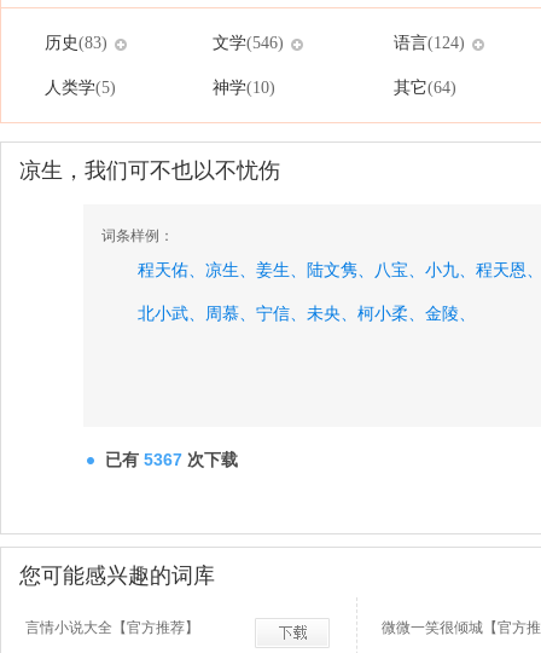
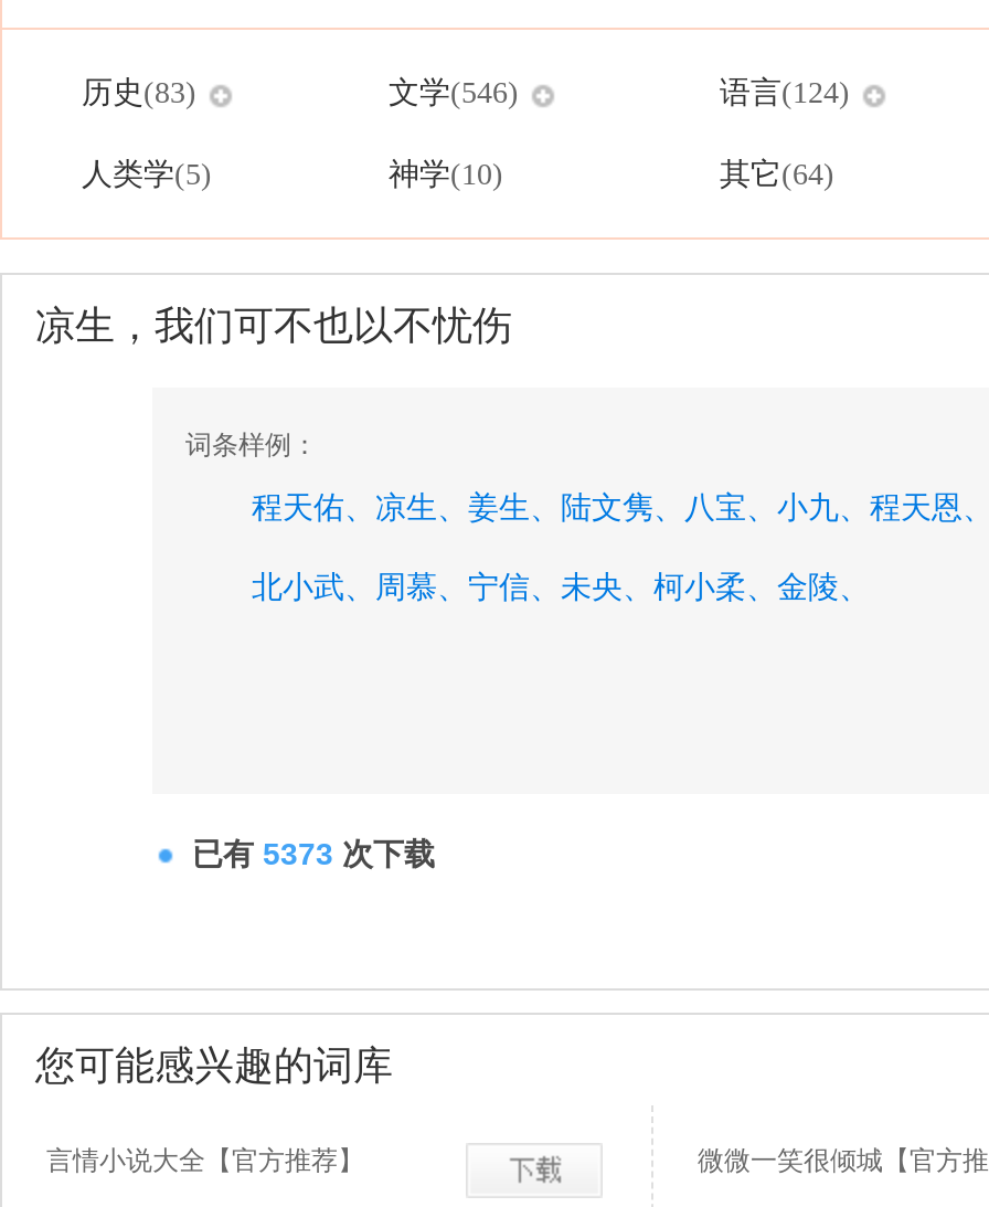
- 已有5367次下载
+ 已有5373次下载
